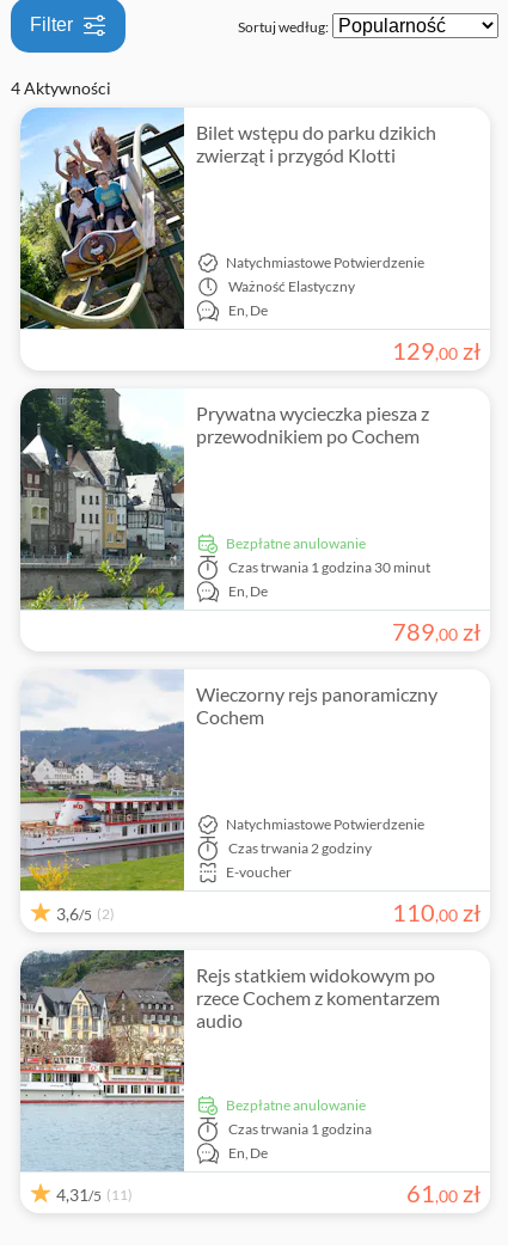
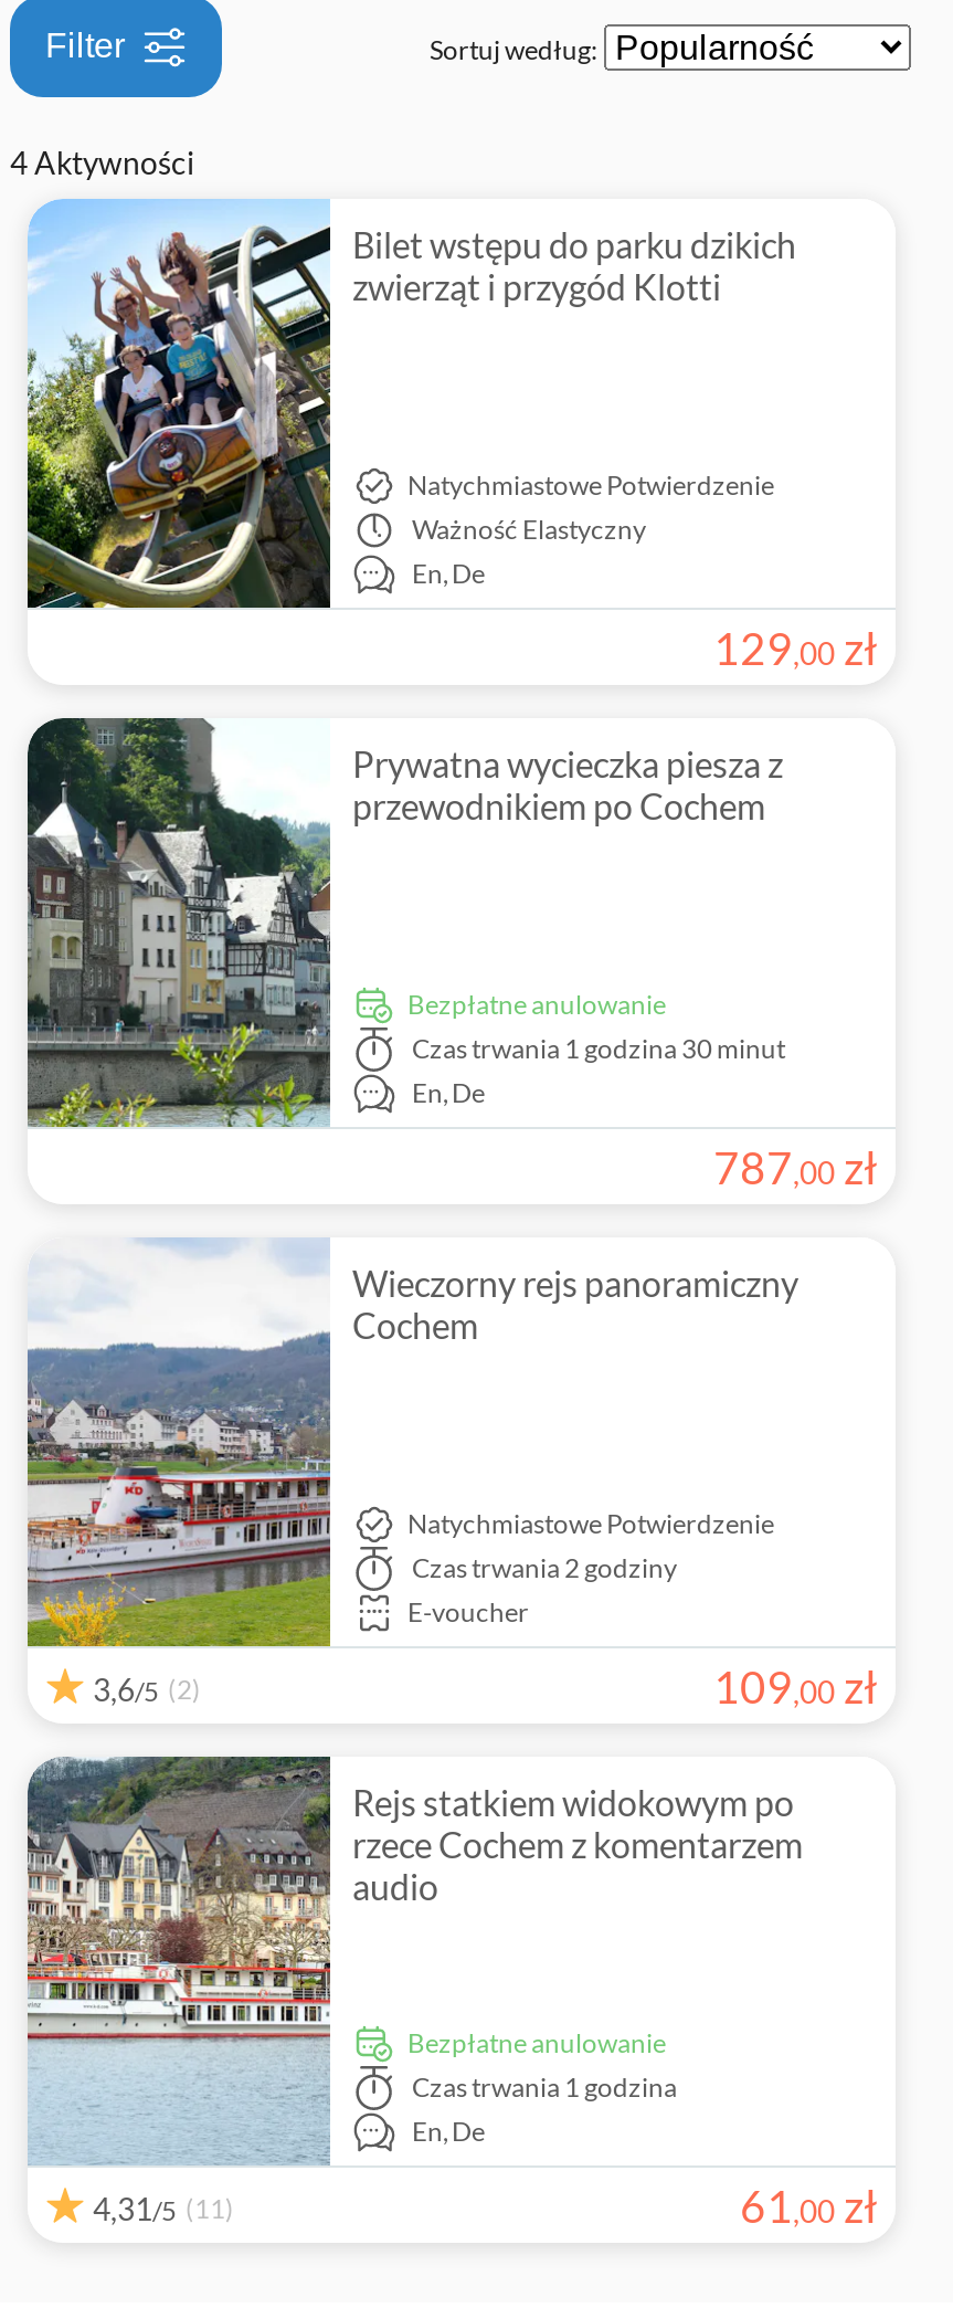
- 789, 00 zł
+ 787, 00 zł

- 110, 00 zł
+ 109, 00 zł
